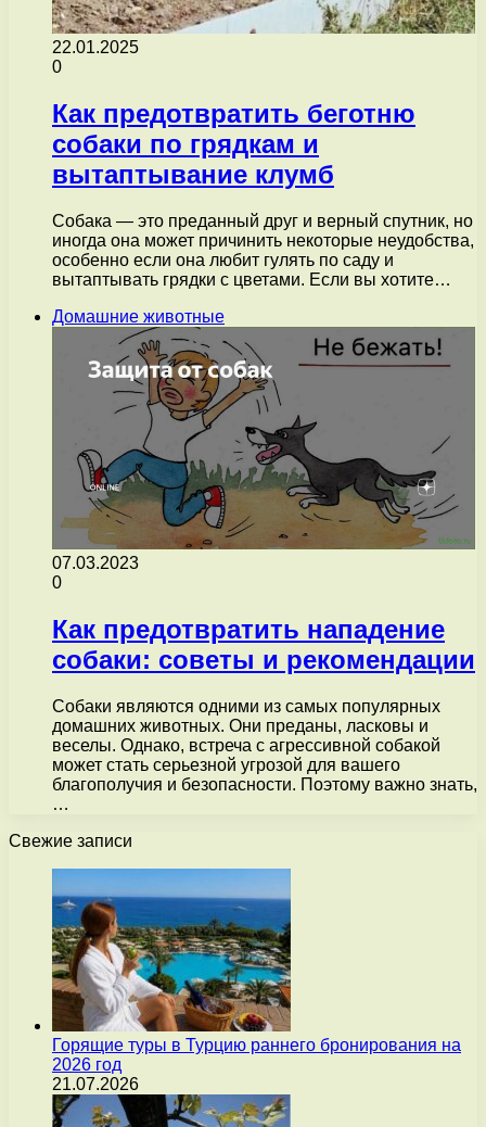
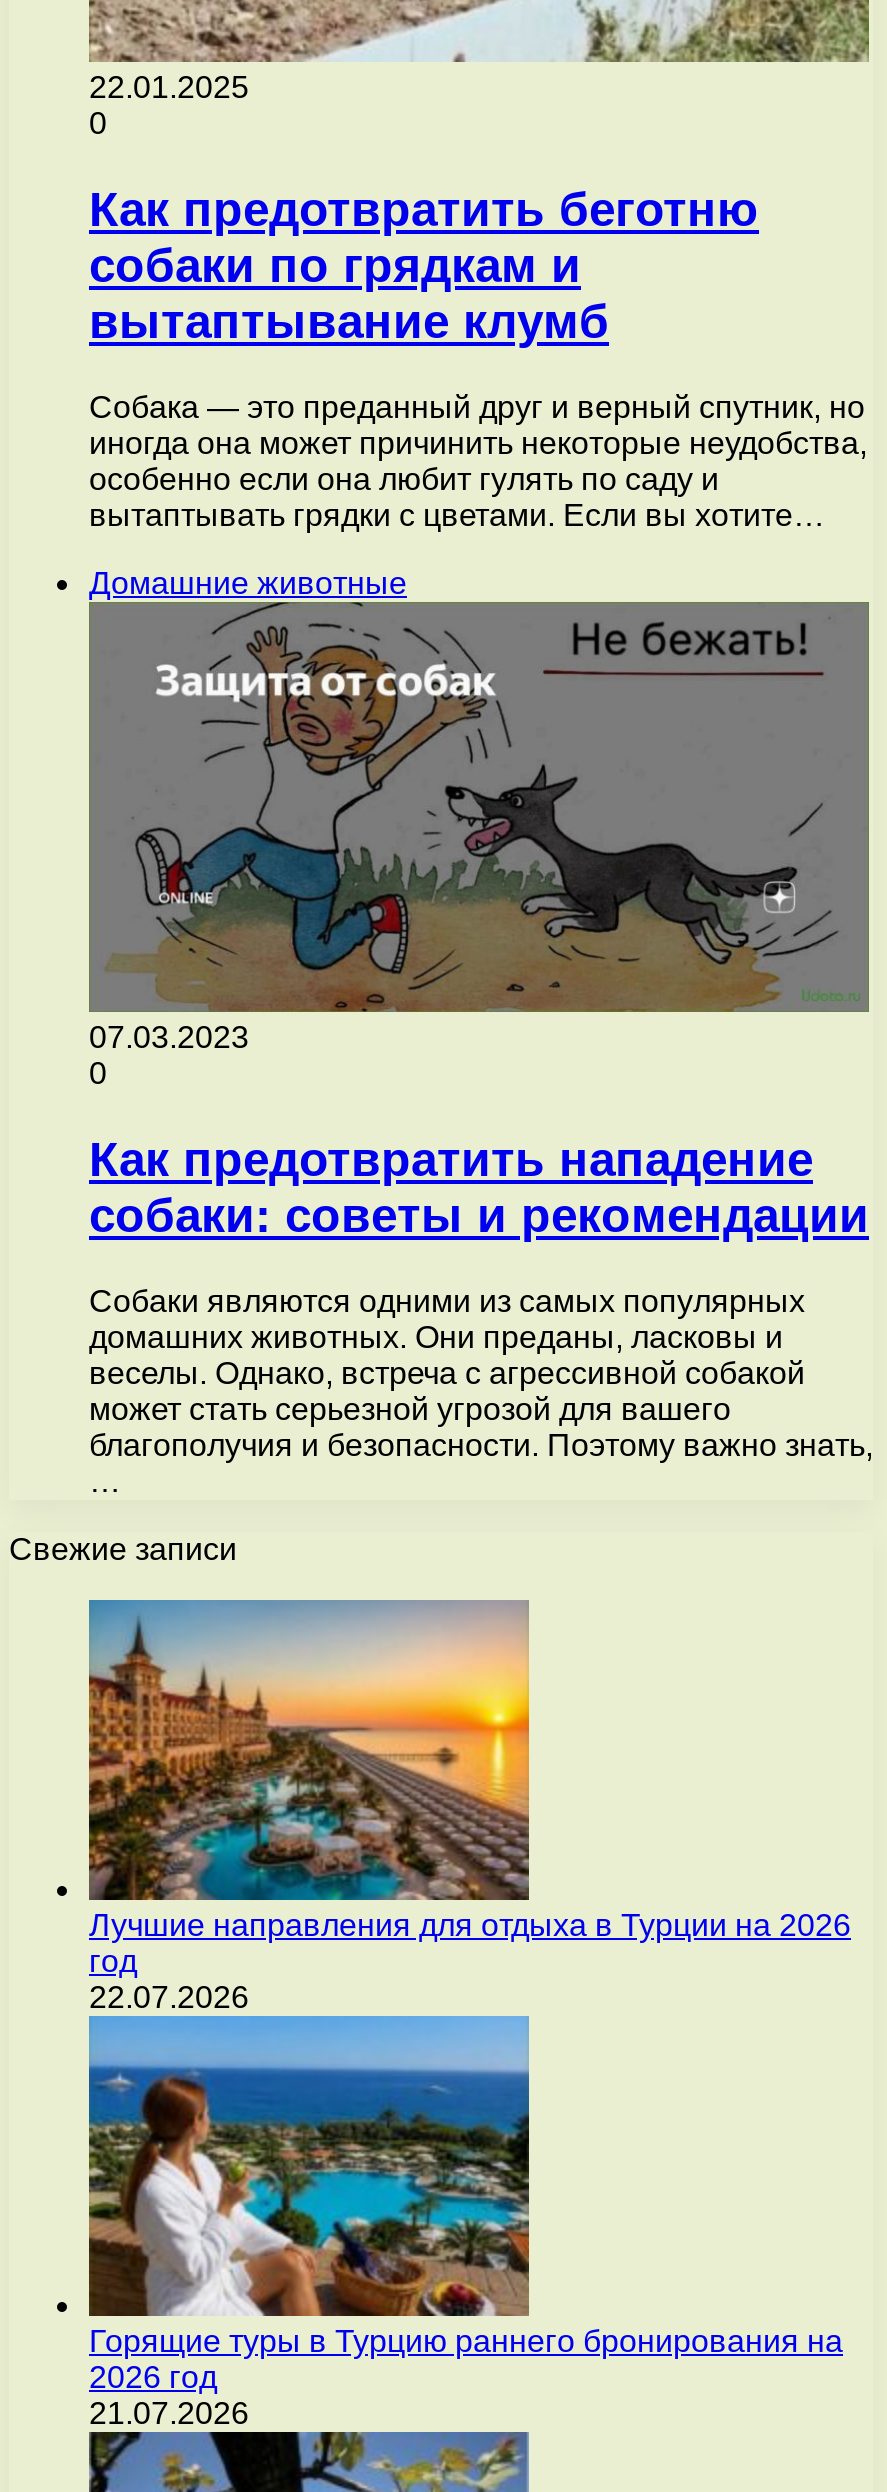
+ [image]
+ Лучшие направления для отдыха в Турции на 2026
+ год
+ 22.07.2026
